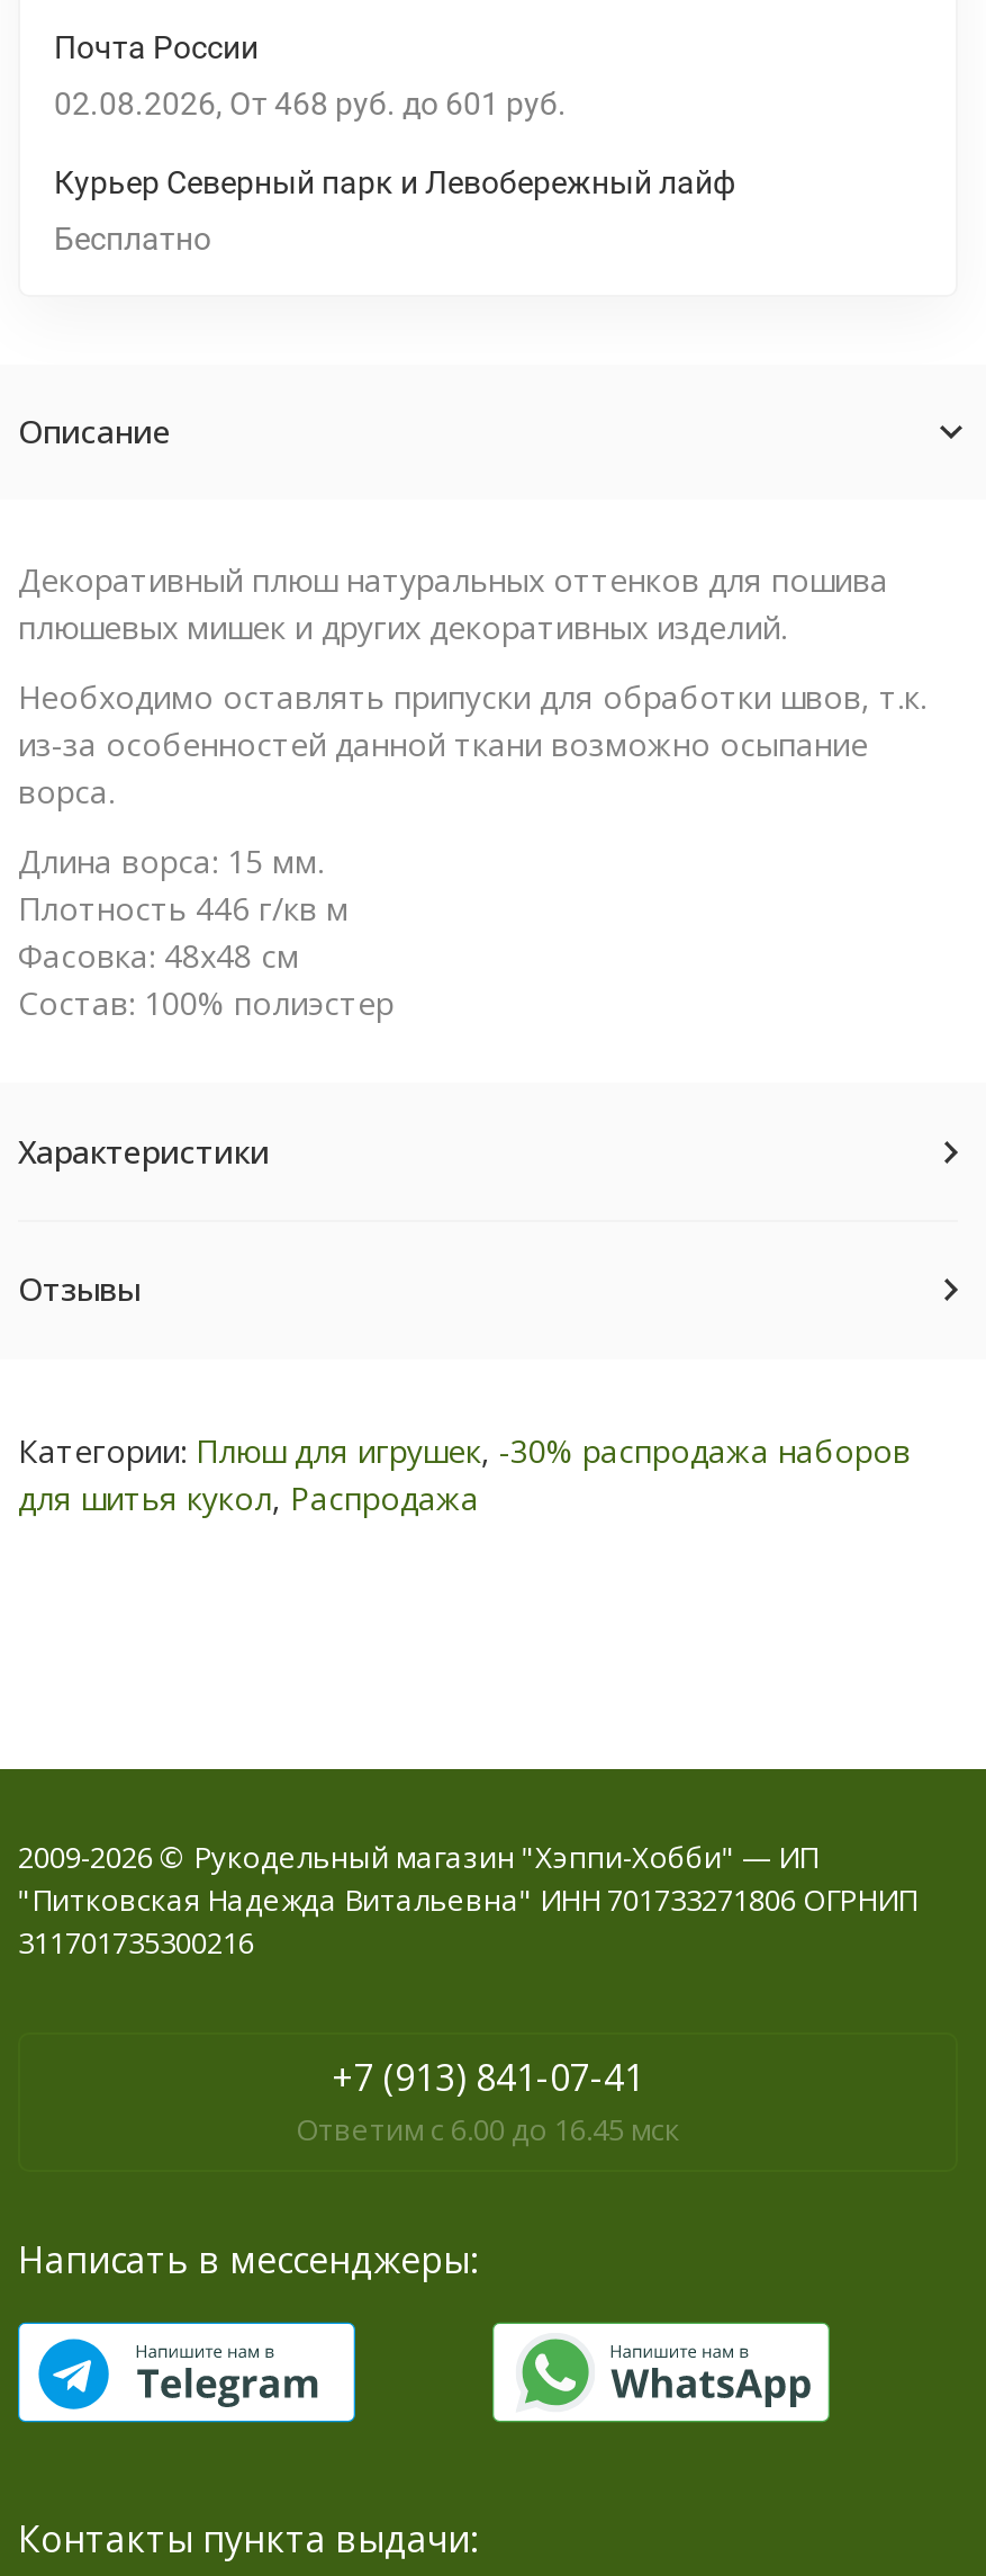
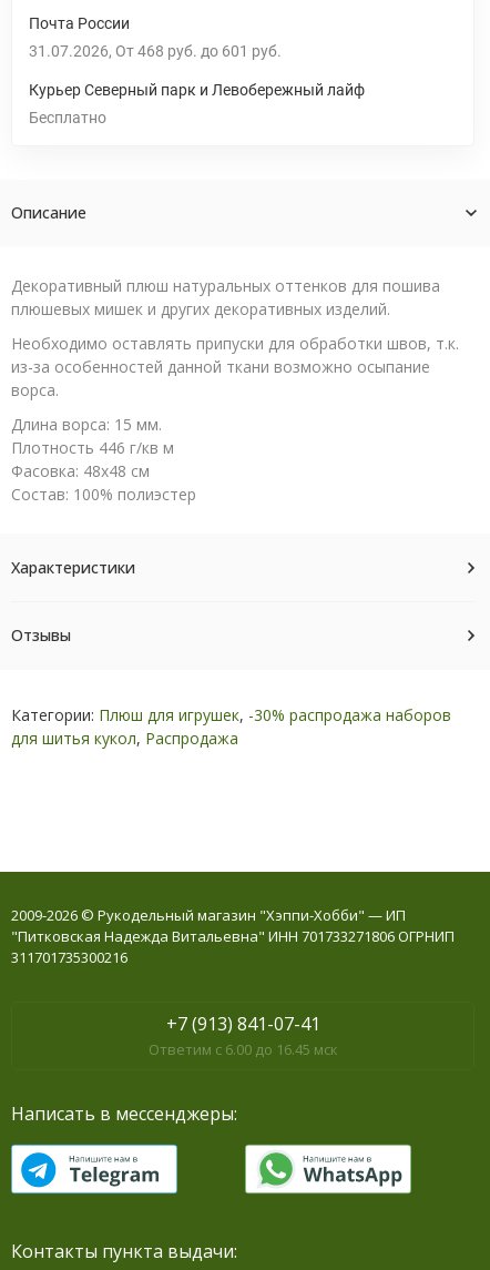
- 02.08.2026 От
+ 31.07.2026 От
